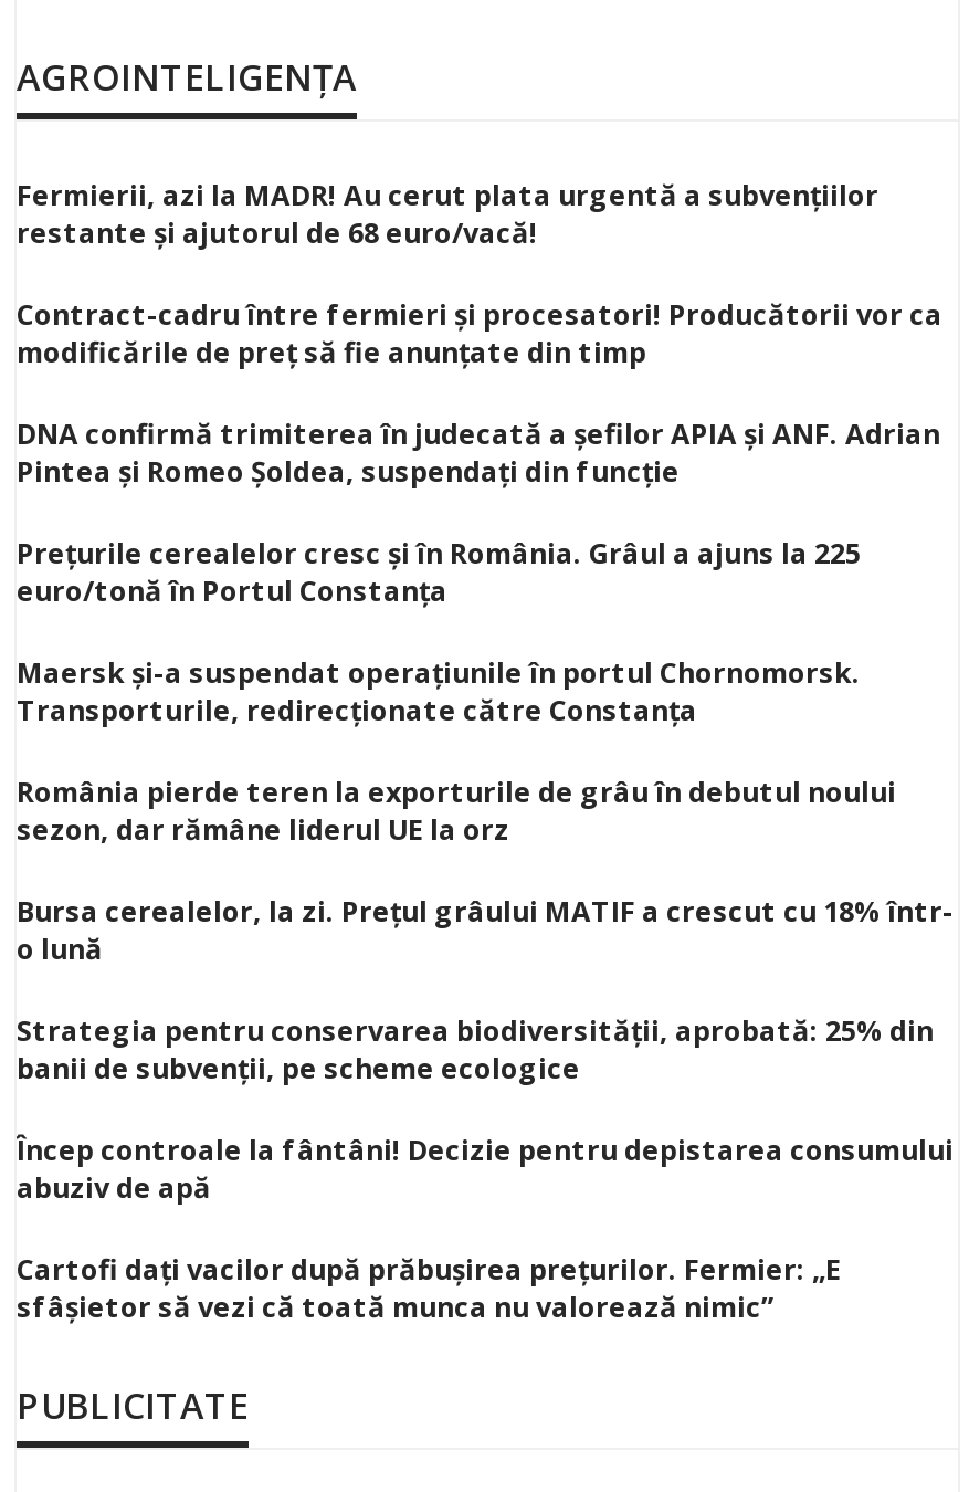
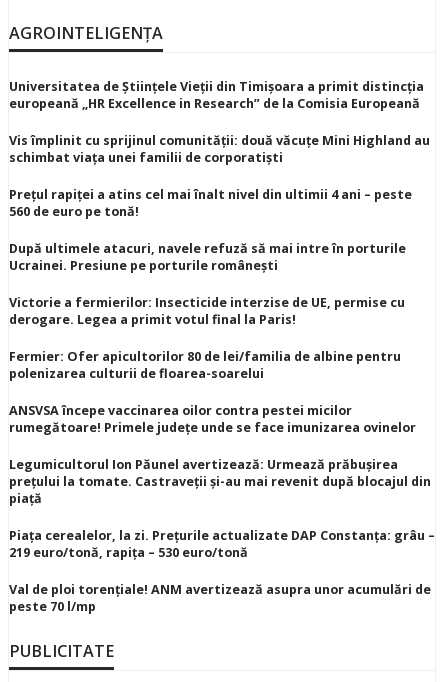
- Fermierii, azi la MADR! Au cerut plata urgentă a subvențiilor
- restante și ajutorul de 68 euro/vacă!
+ Universitatea de Științele Vieții din Timișoara a primit distincția
+ europeană „HR Excellence in Research” de la Comisia Europeană

- Contract-cadru între fermieri și procesatori! Producătorii vor ca
- modificările de preț să fie anunțate din timp
+ Vis împlinit cu sprijinul comunității: două văcuțe Mini Highland au
+ schimbat viața unei familii de corporatiști

- DNA confirmă trimiterea în judecată a șefilor APIA și ANF. Adrian
- Pintea și Romeo Șoldea, suspendați din funcție
+ Prețul rapiței a atins cel mai înalt nivel din ultimii 4 ani – peste
+ 560 de euro pe tonă!

- Prețurile cerealelor cresc și în România. Grâul a ajuns la 225
- euro/tonă în Portul Constanța
+ După ultimele atacuri, navele refuză să mai intre în porturile
+ Ucrainei. Presiune pe porturile românești

- Maersk și-a suspendat operațiunile în portul Chornomorsk.
- Transporturile, redirecționate către Constanța
+ Victorie a fermierilor: Insecticide interzise de UE, permise cu
+ derogare. Legea a primit votul final la Paris!

- România pierde teren la exporturile de grâu în debutul noului
- sezon, dar rămâne liderul UE la orz
+ Fermier: Ofer apicultorilor 80 de lei/familia de albine pentru
+ polenizarea culturii de floarea-soarelui

- Bursa cerealelor, la zi. Prețul grâului MATIF a crescut cu 18% într-
- o lună
+ ANSVSA începe vaccinarea oilor contra pestei micilor
+ rumegătoare! Primele județe unde se face imunizarea ovinelor

- Strategia pentru conservarea biodiversității, aprobată: 25% din
- banii de subvenții, pe scheme ecologice
+ Legumicultorul Ion Păunel avertizează: Urmează prăbușirea
+ prețului la tomate. Castraveții și-au mai revenit după blocajul din
+ piață

- Încep controale la fântâni! Decizie pentru depistarea consumului
- abuziv de apă
+ Piața cerealelor, la zi. Prețurile actualizate DAP Constanța: grâu –
+ 219 euro/tonă, rapița – 530 euro/tonă

- Cartofi dați vacilor după prăbușirea prețurilor. Fermier: „E
- sfâșietor să vezi că toată munca nu valorează nimic”
+ Val de ploi torențiale! ANM avertizează asupra unor acumulări de
+ peste 70 l/mp
